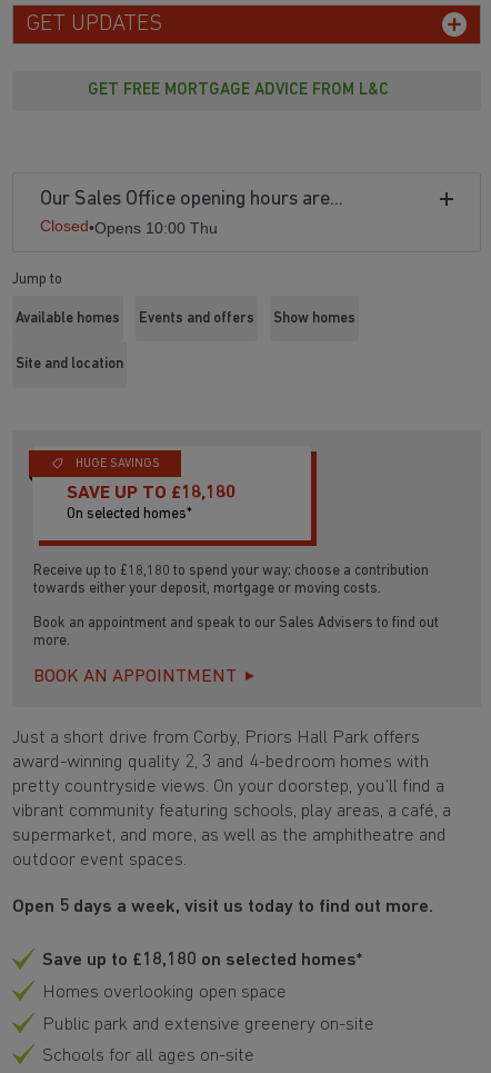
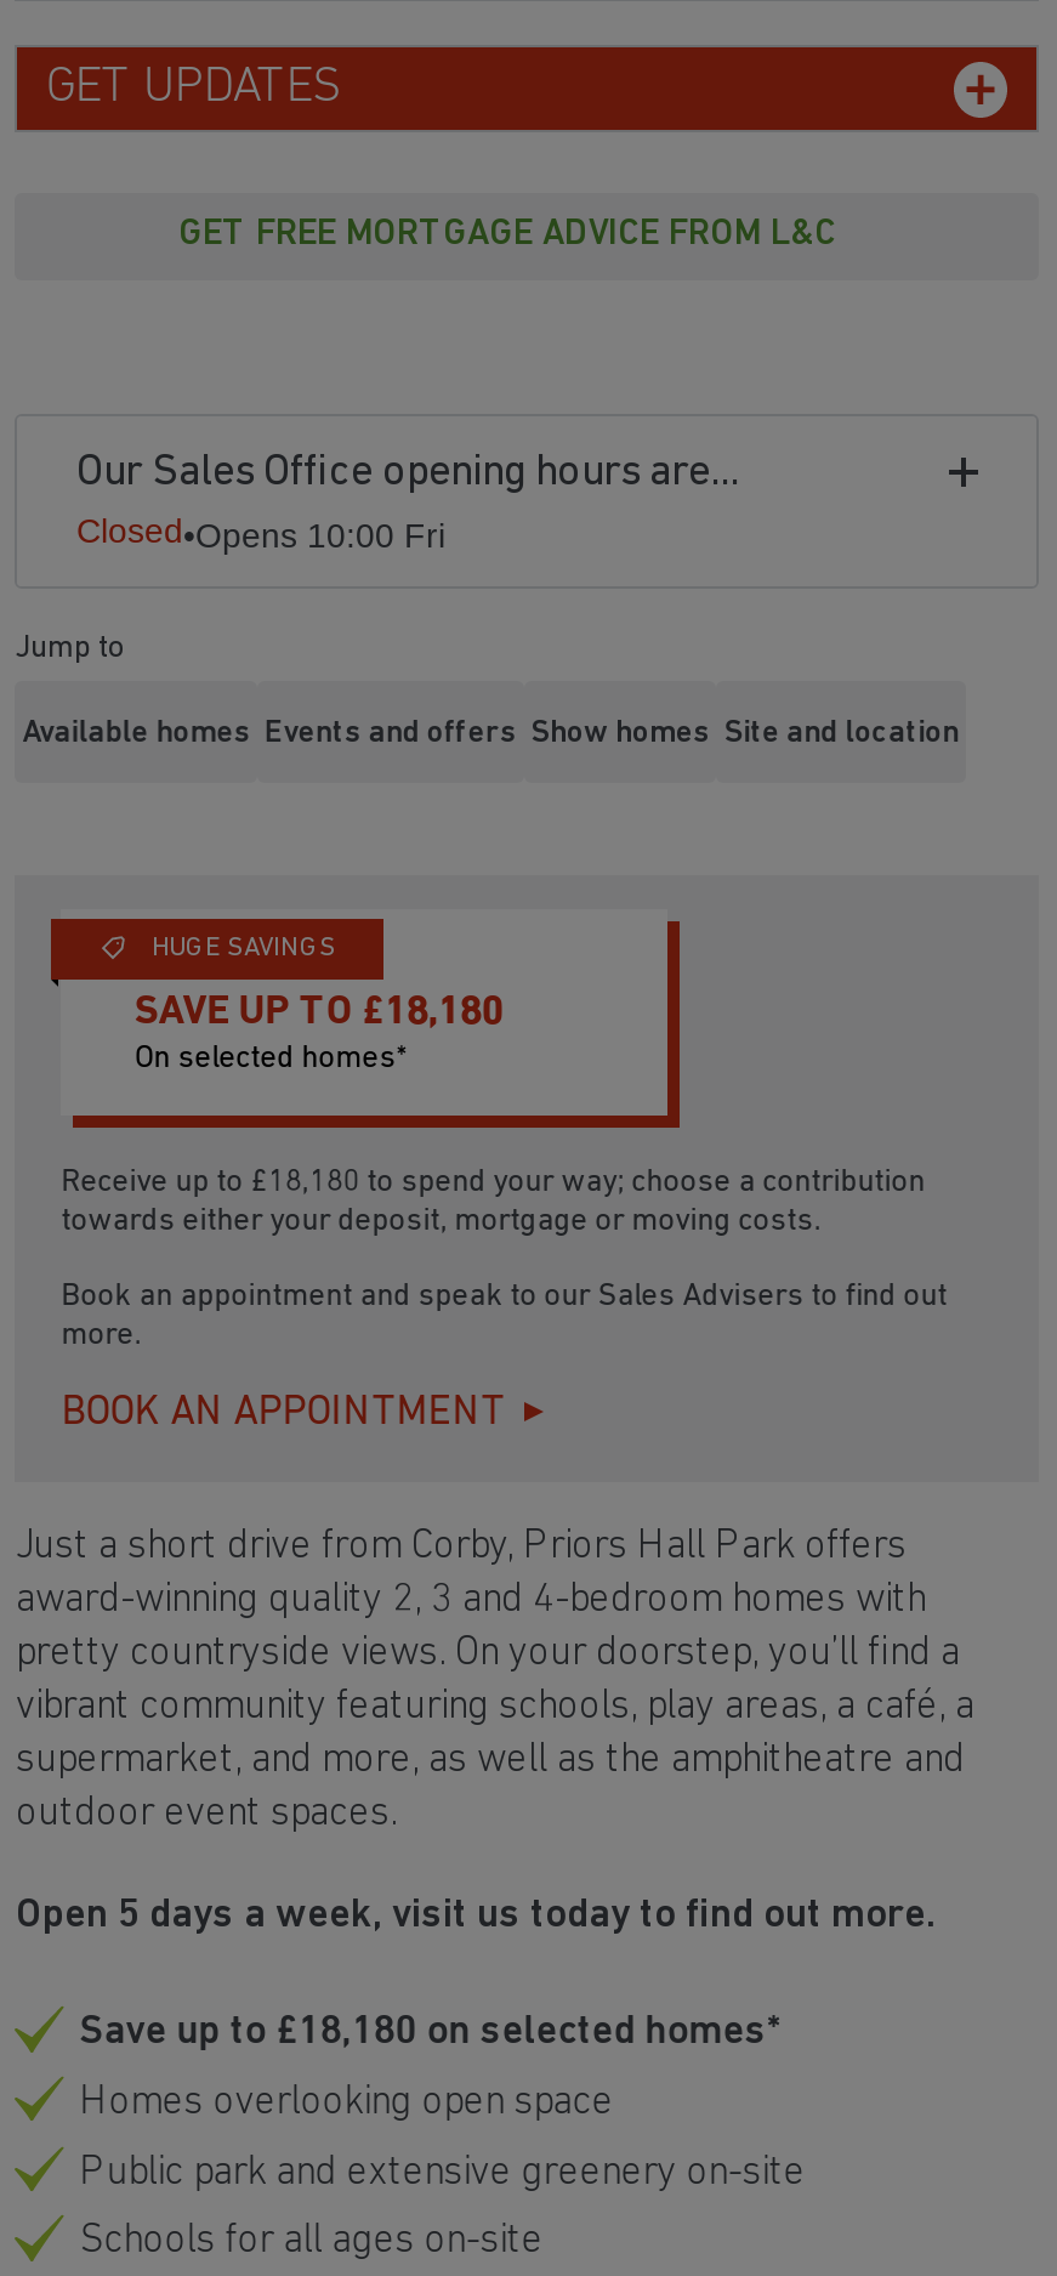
- Closed•Opens 10:00 Thu
+ Closed•Opens 10:00 Fri
